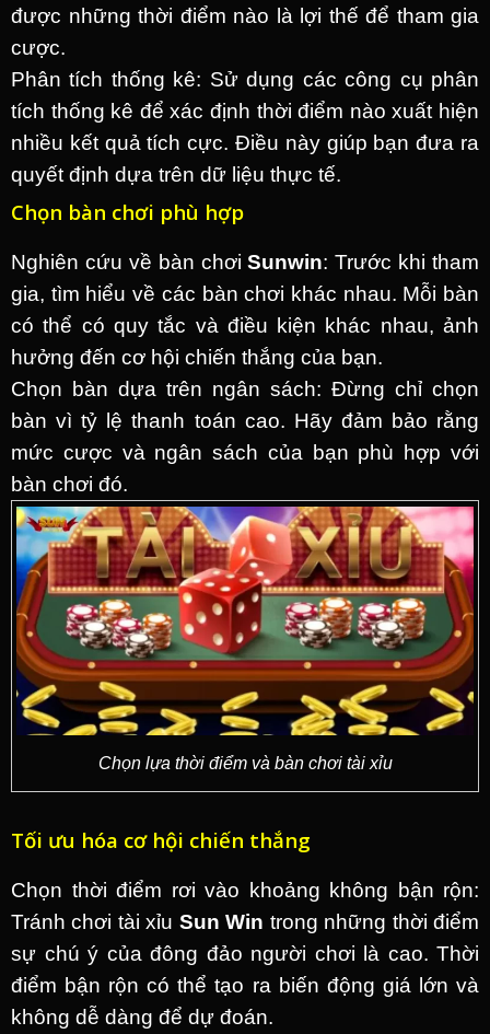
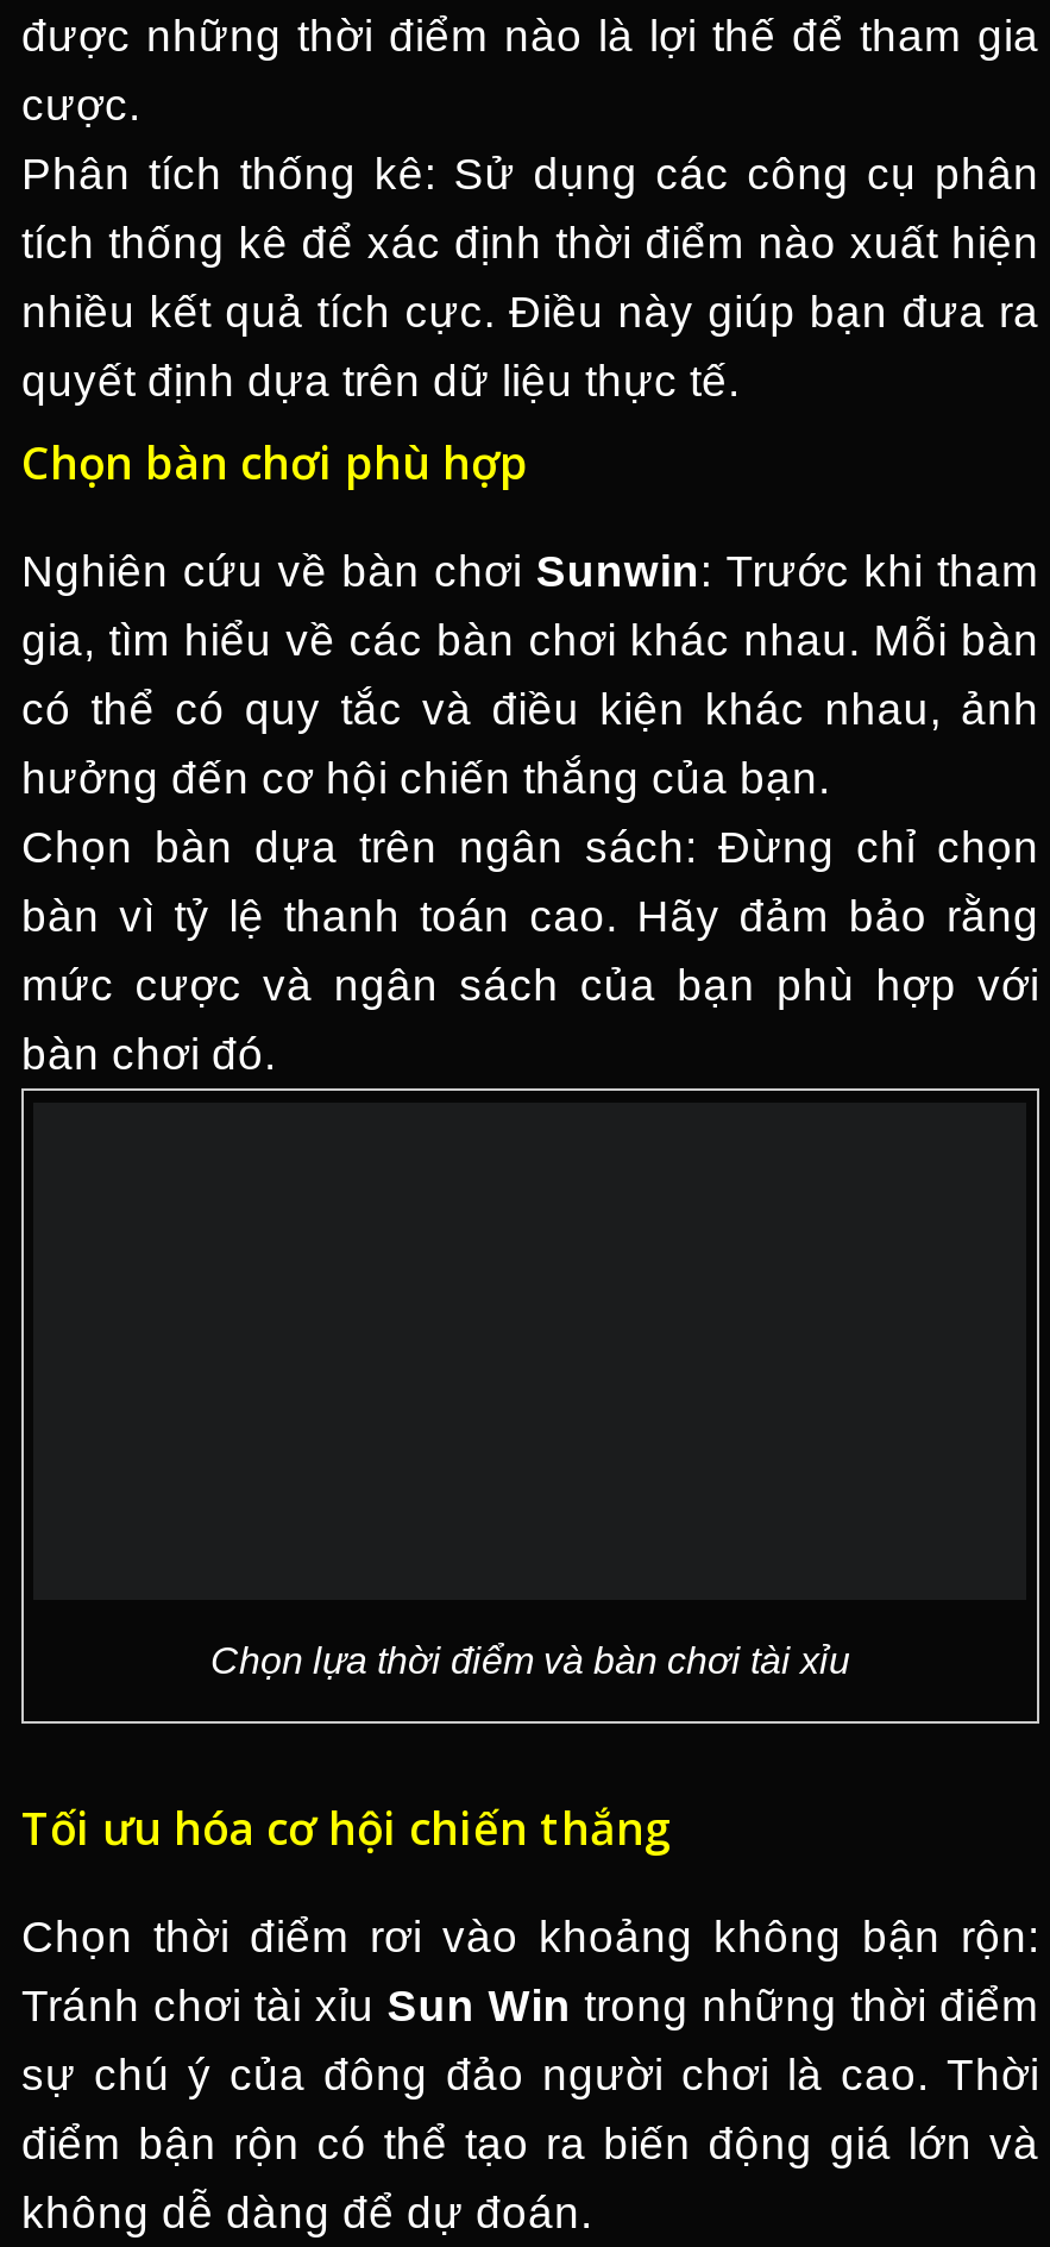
- [image]
